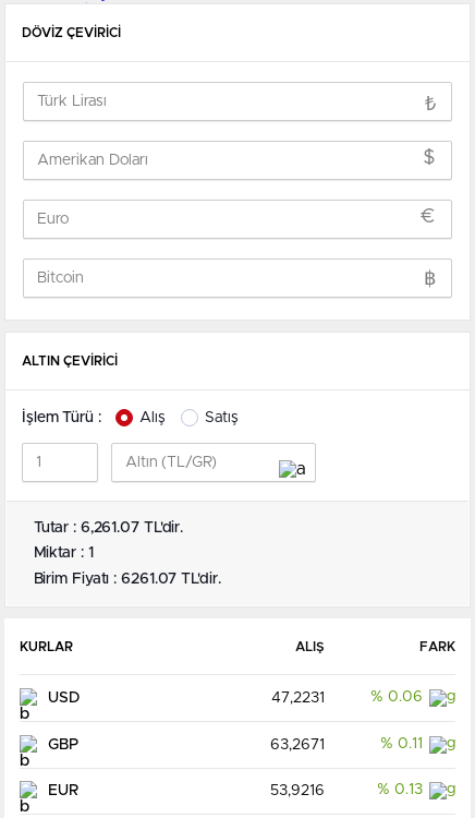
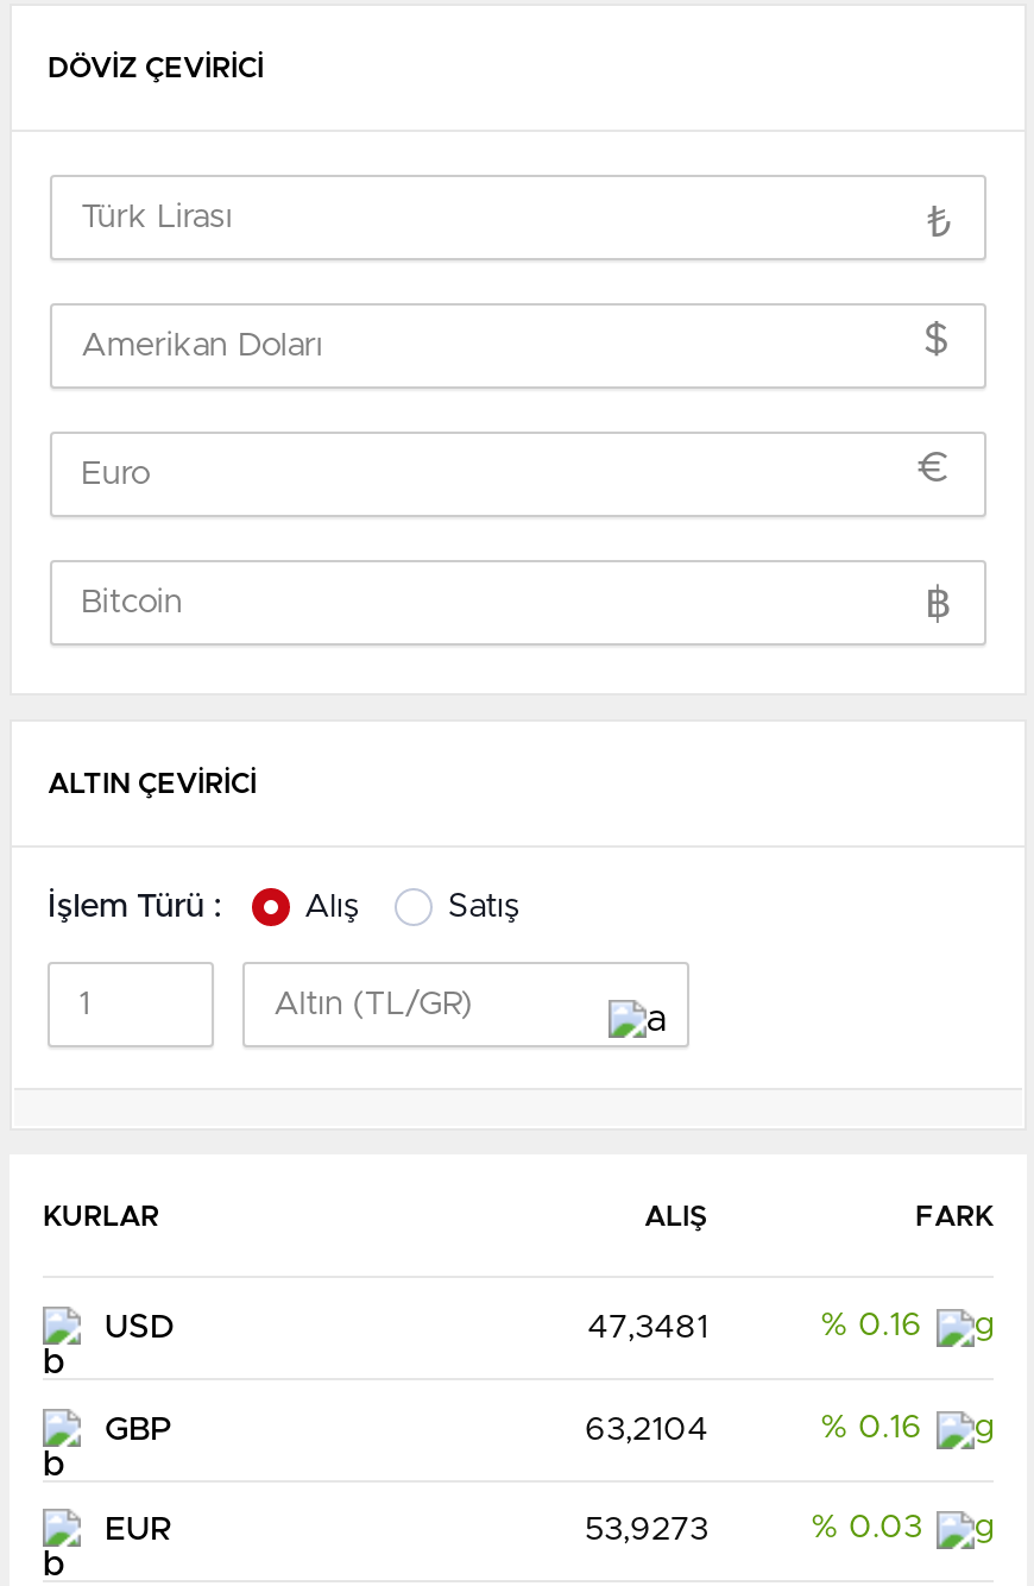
- Tutar : 6,261.07 TL'dir.
- Miktar : 1
- Birim Fiyatı : 6261.07 TL'dir.

- 47,2231
+ 47,3481

- % 0.06
+ % 0.16

- 63,2671
+ 63,2104

- % 0.11
+ % 0.16

- 53,9216
+ 53,9273

- % 0.13
+ % 0.03
